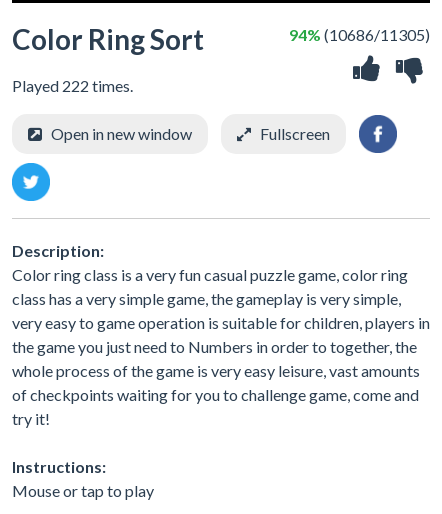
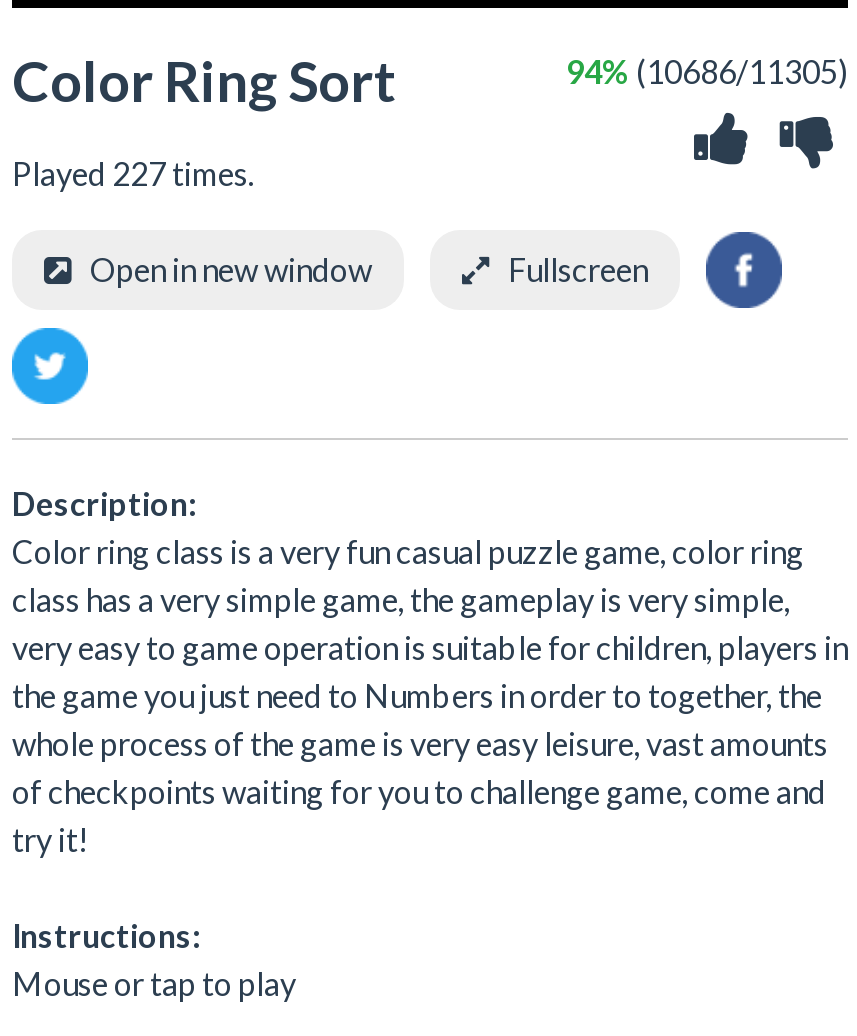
- Played 222 times.
+ Played 227 times.
